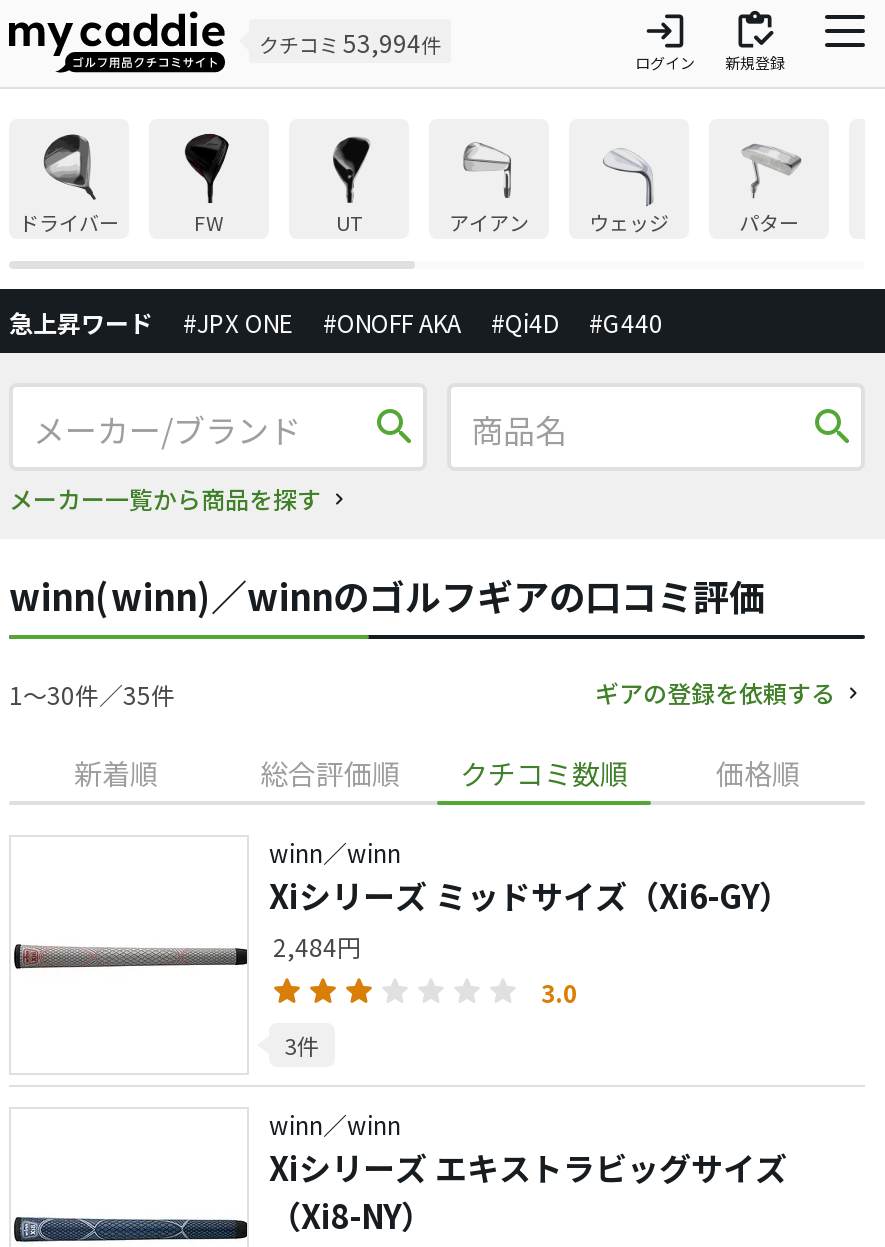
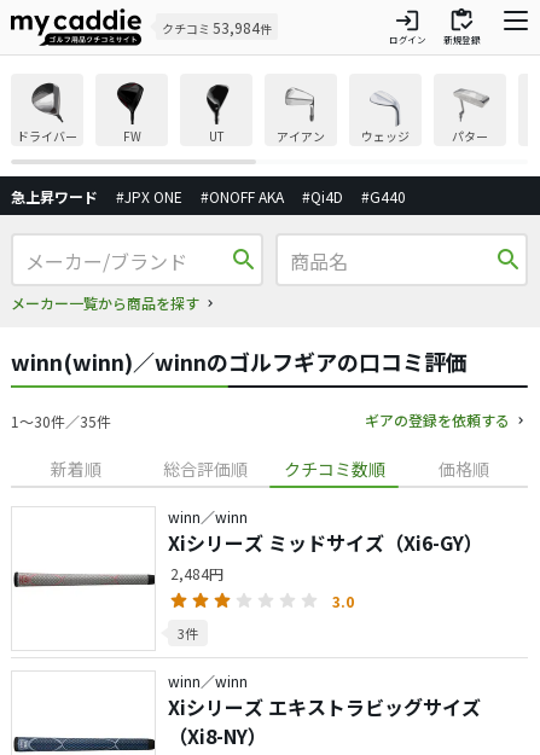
- クチコミ53,994件
+ クチコミ53,984件
